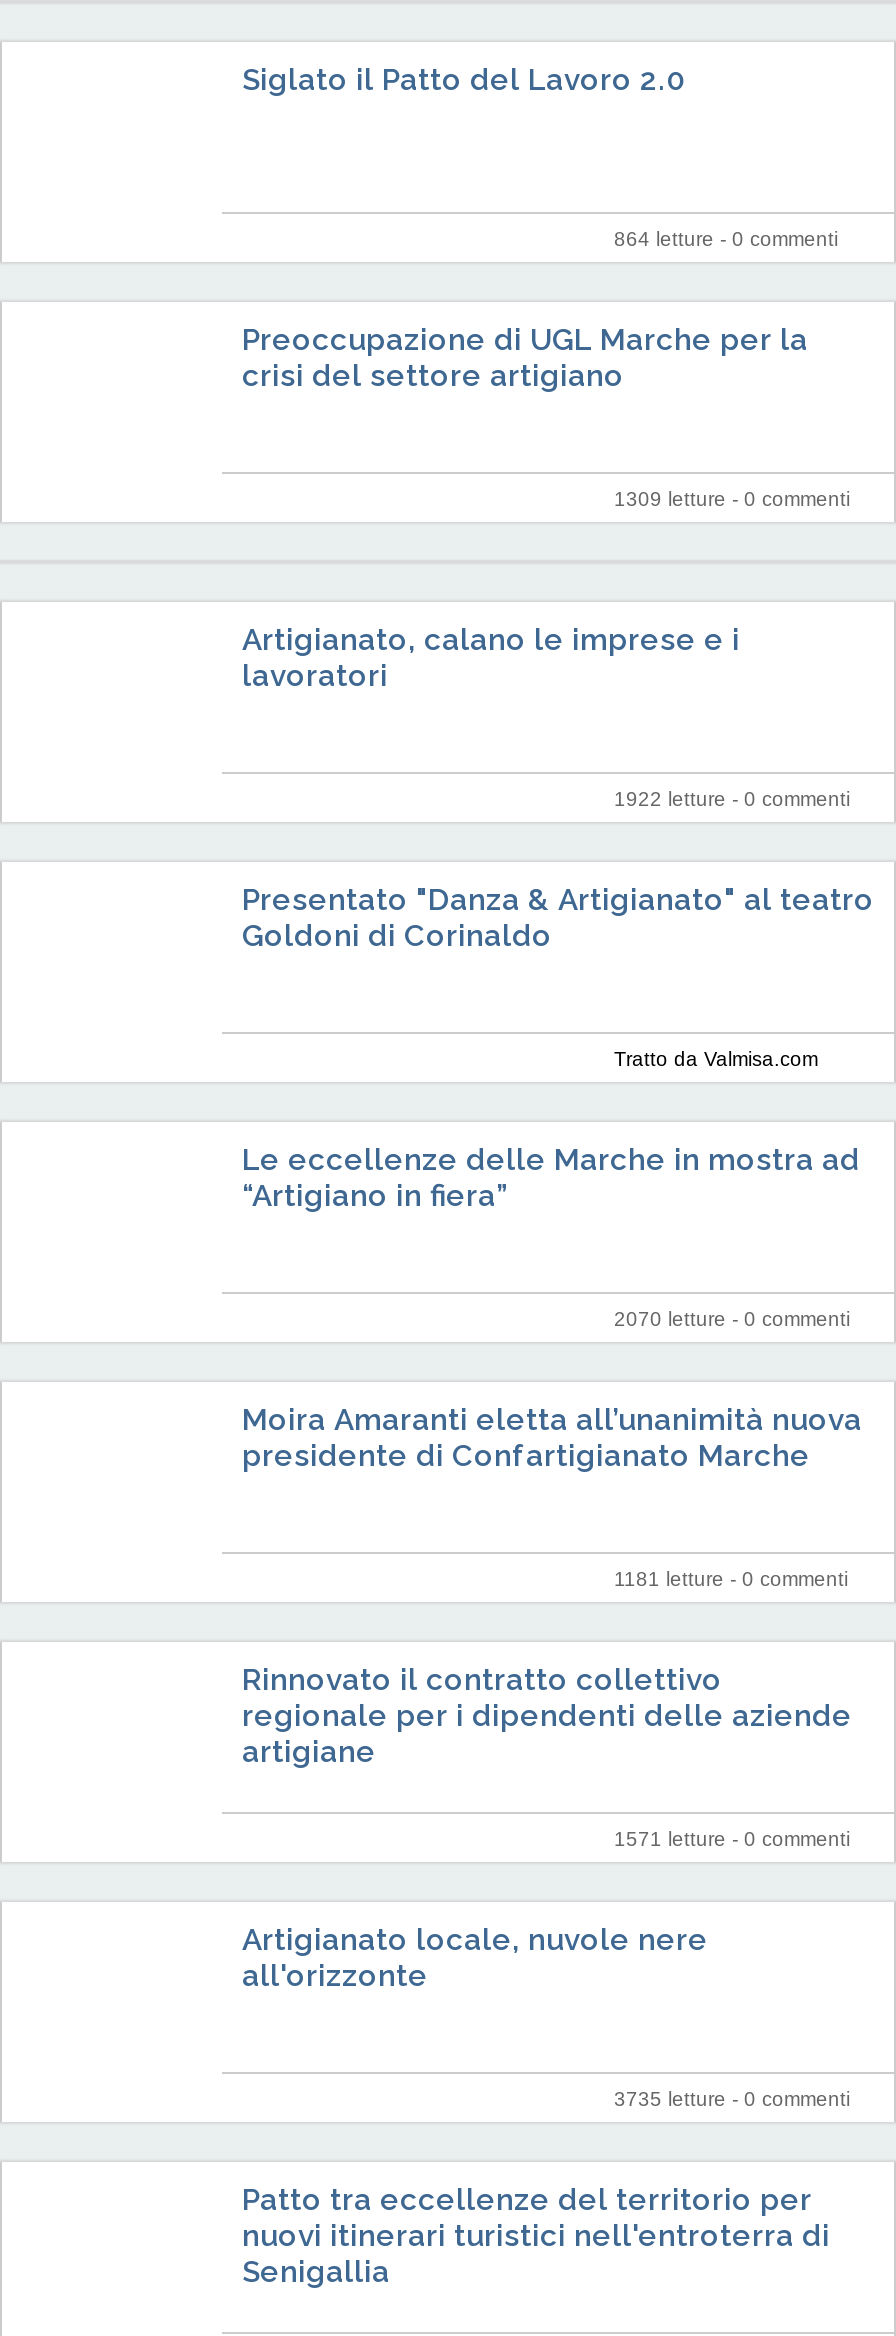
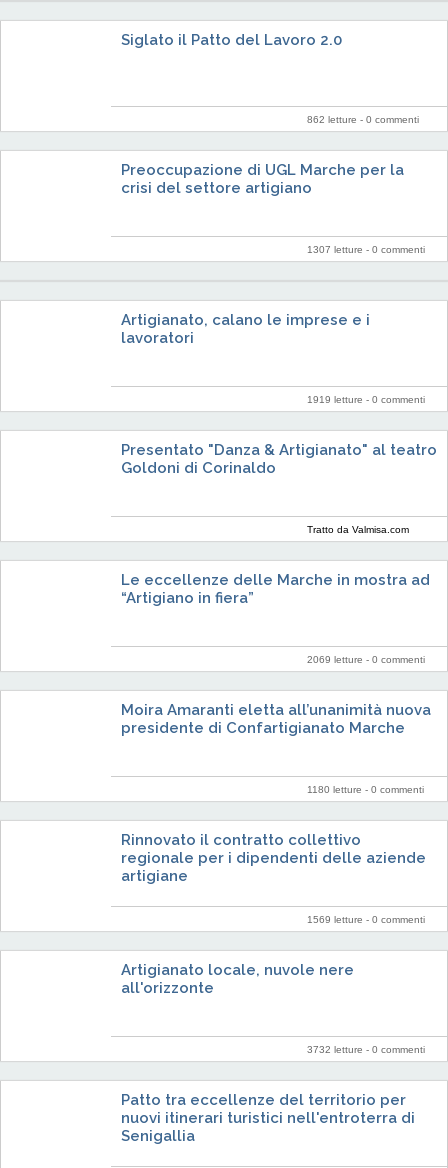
- 864 letture - 0 commenti
+ 862 letture - 0 commenti

- 1309 letture - 0 commenti
+ 1307 letture - 0 commenti

- 1922 letture - 0 commenti
+ 1919 letture - 0 commenti

- 2070 letture - 0 commenti
+ 2069 letture - 0 commenti

- 1181 letture - 0 commenti
+ 1180 letture - 0 commenti

- 1571 letture - 0 commenti
+ 1569 letture - 0 commenti

- 3735 letture - 0 commenti
+ 3732 letture - 0 commenti
